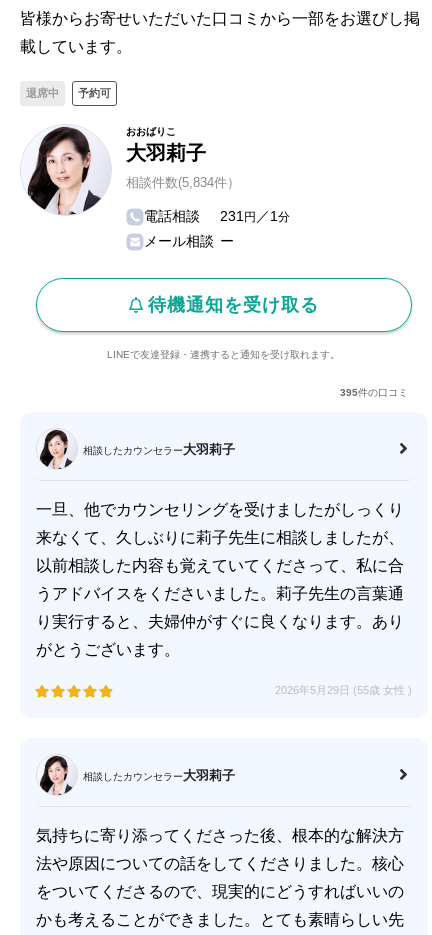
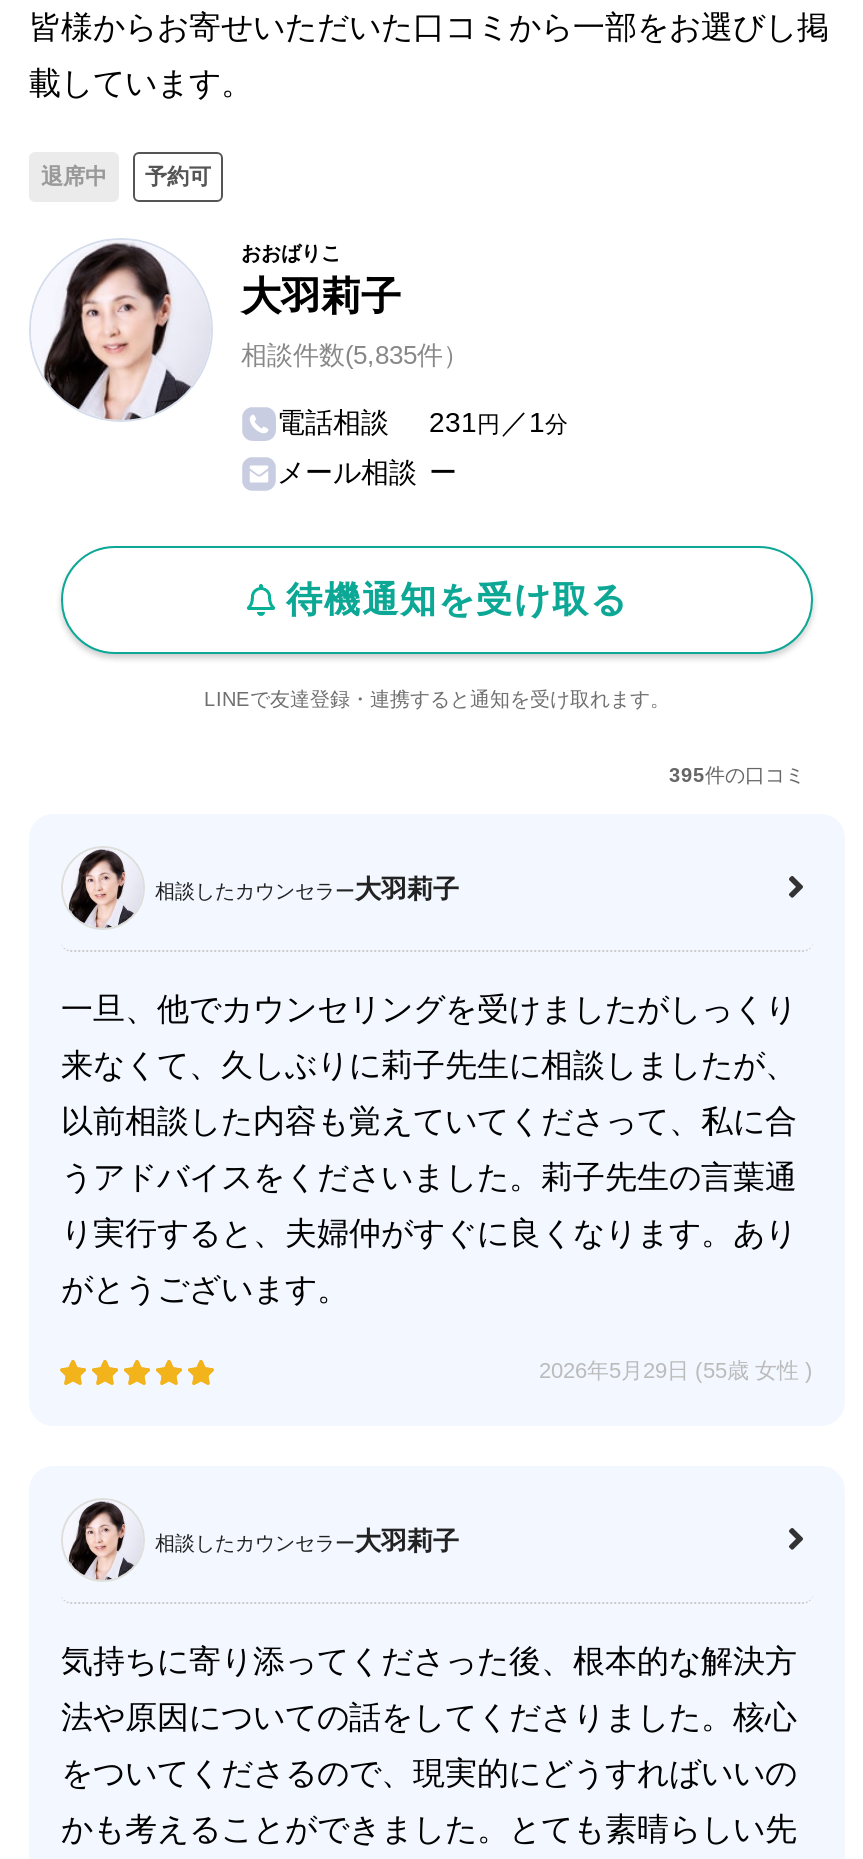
- 相談件数(5,834件）
+ 相談件数(5,835件）
